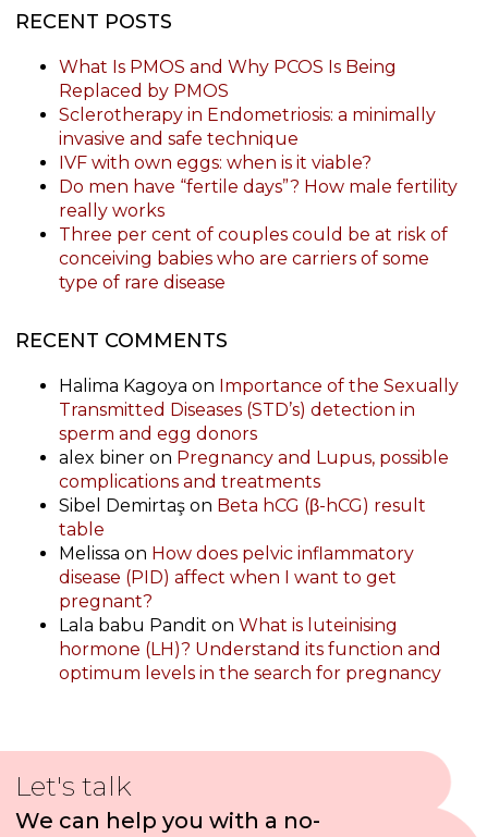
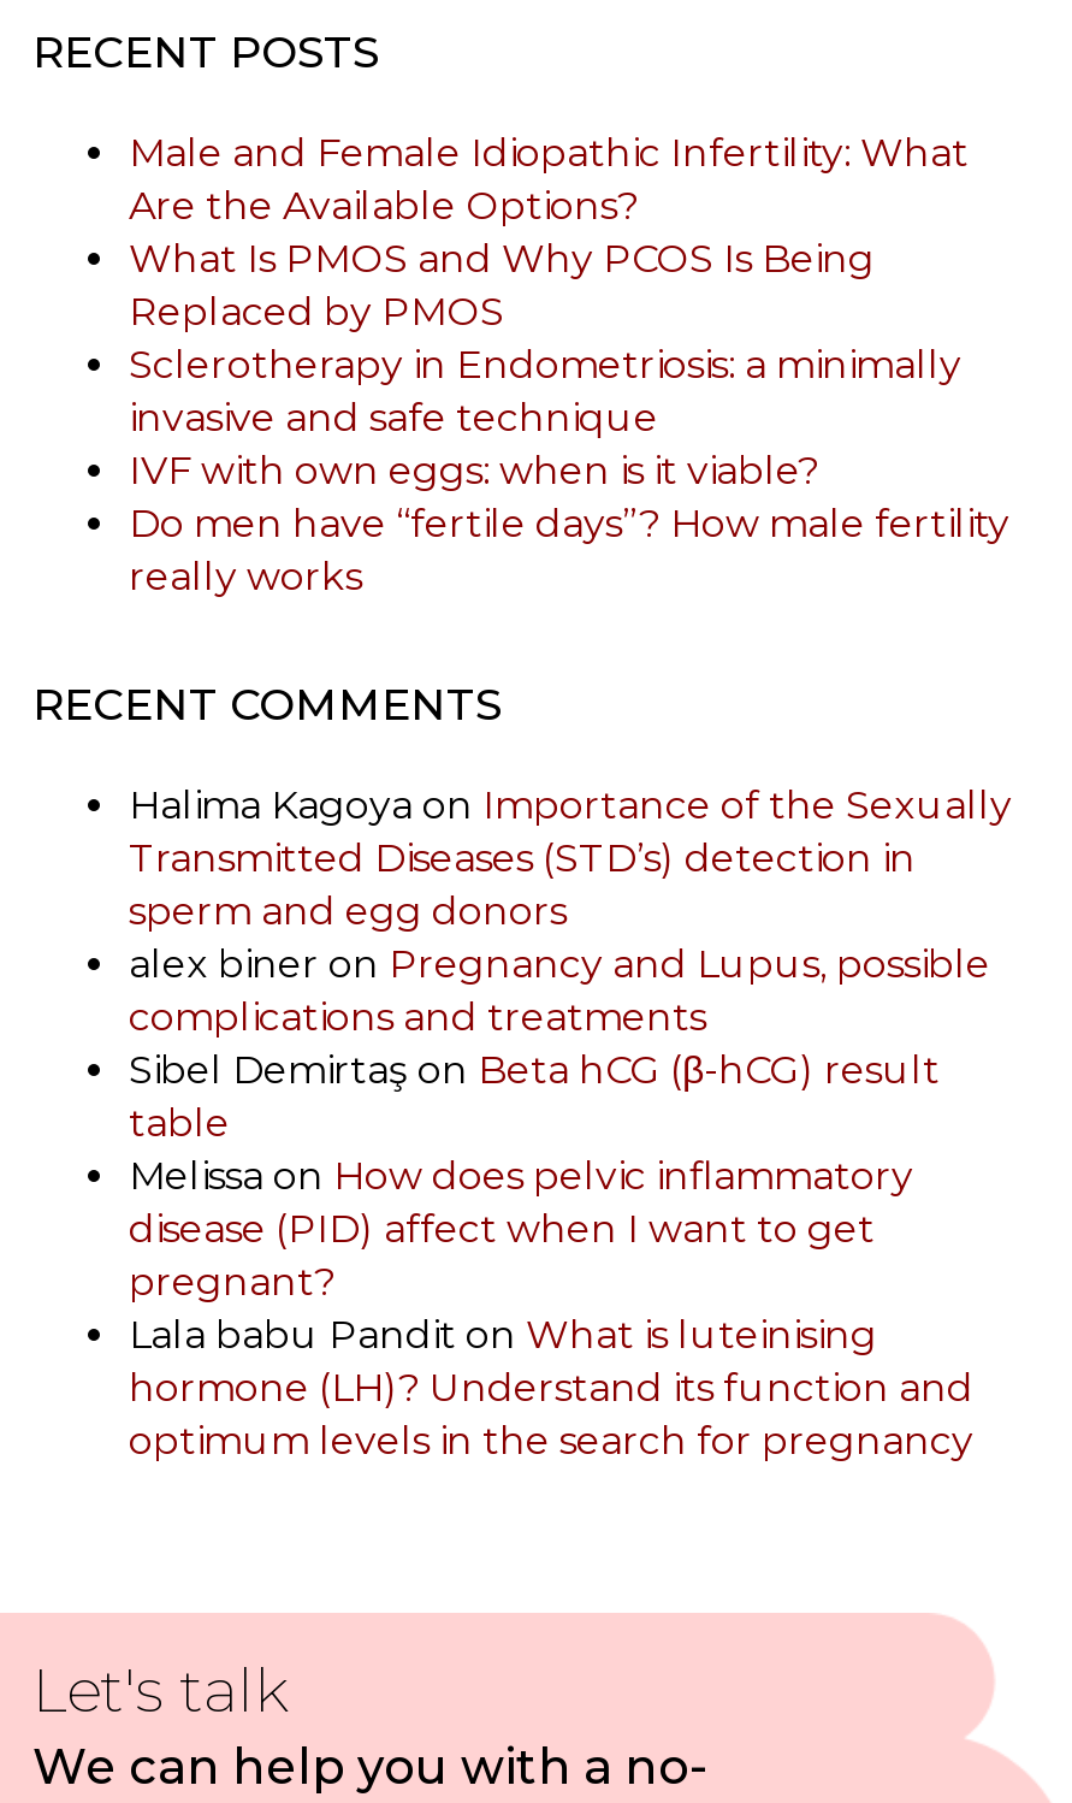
+ Male and Female Idiopathic Infertility: What
+ Are the Available Options?

moved down: What Is PMOS and Why PCOS Is Being | Replaced by PMOS | Sclerotherapy in Endometriosis: a minimally | invasive and safe technique | IVF with own eggs: when is it viable? | Do men have “fertile days”? How male fertility | really works

- Three per cent of couples could be at risk of
- conceiving babies who are carriers of some
- type of rare disease
